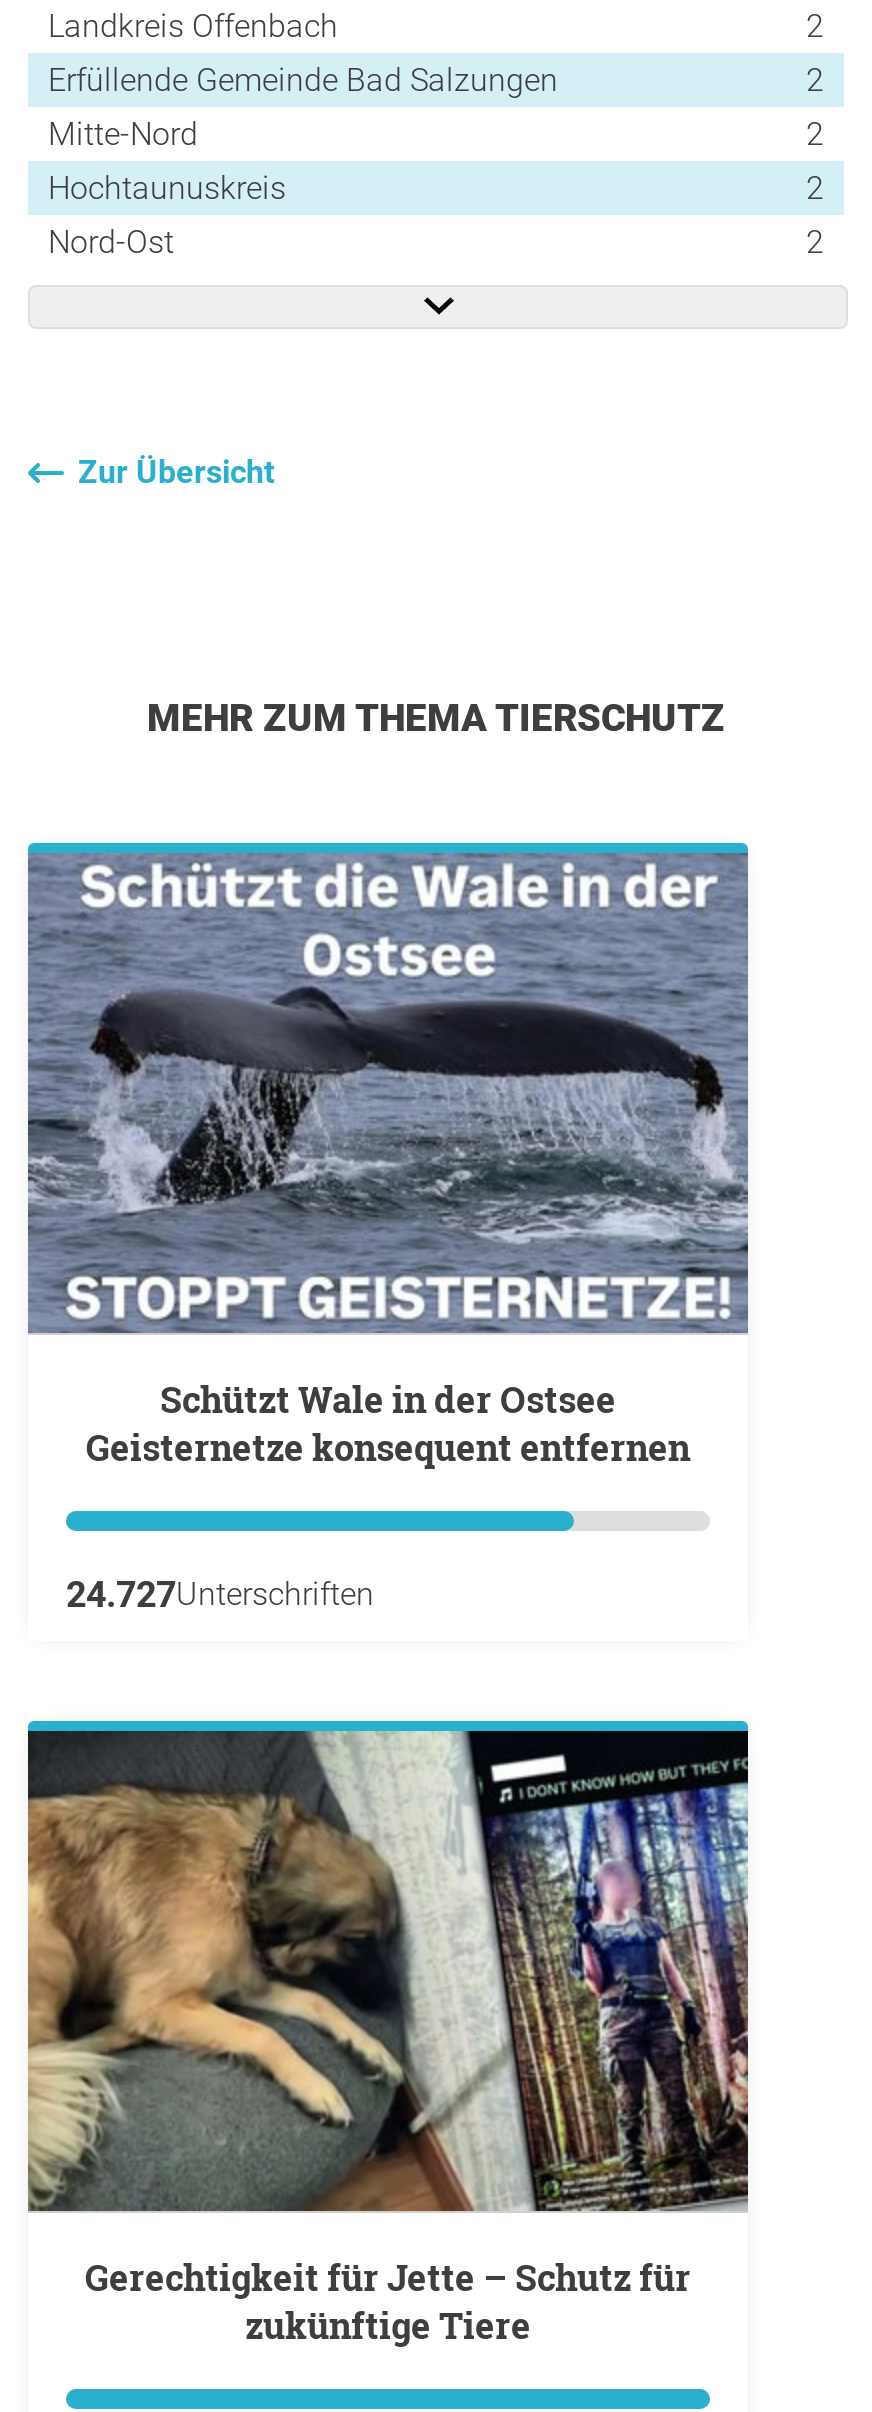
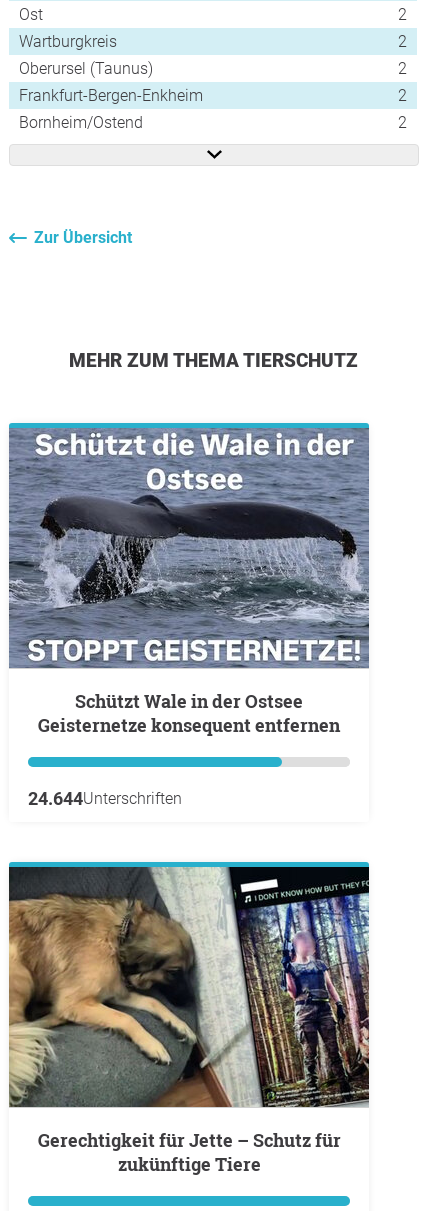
- Landkreis Offenbach
+ Ost

- Erfüllende Gemeinde Bad Salzungen
+ Wartburgkreis

- Mitte-Nord
+ Oberursel (Taunus)

- Hochtaunuskreis
+ Frankfurt-Bergen-Enkheim

- Nord-Ost
+ Bornheim/Ostend

- 24.727Unterschriften
+ 24.644Unterschriften
